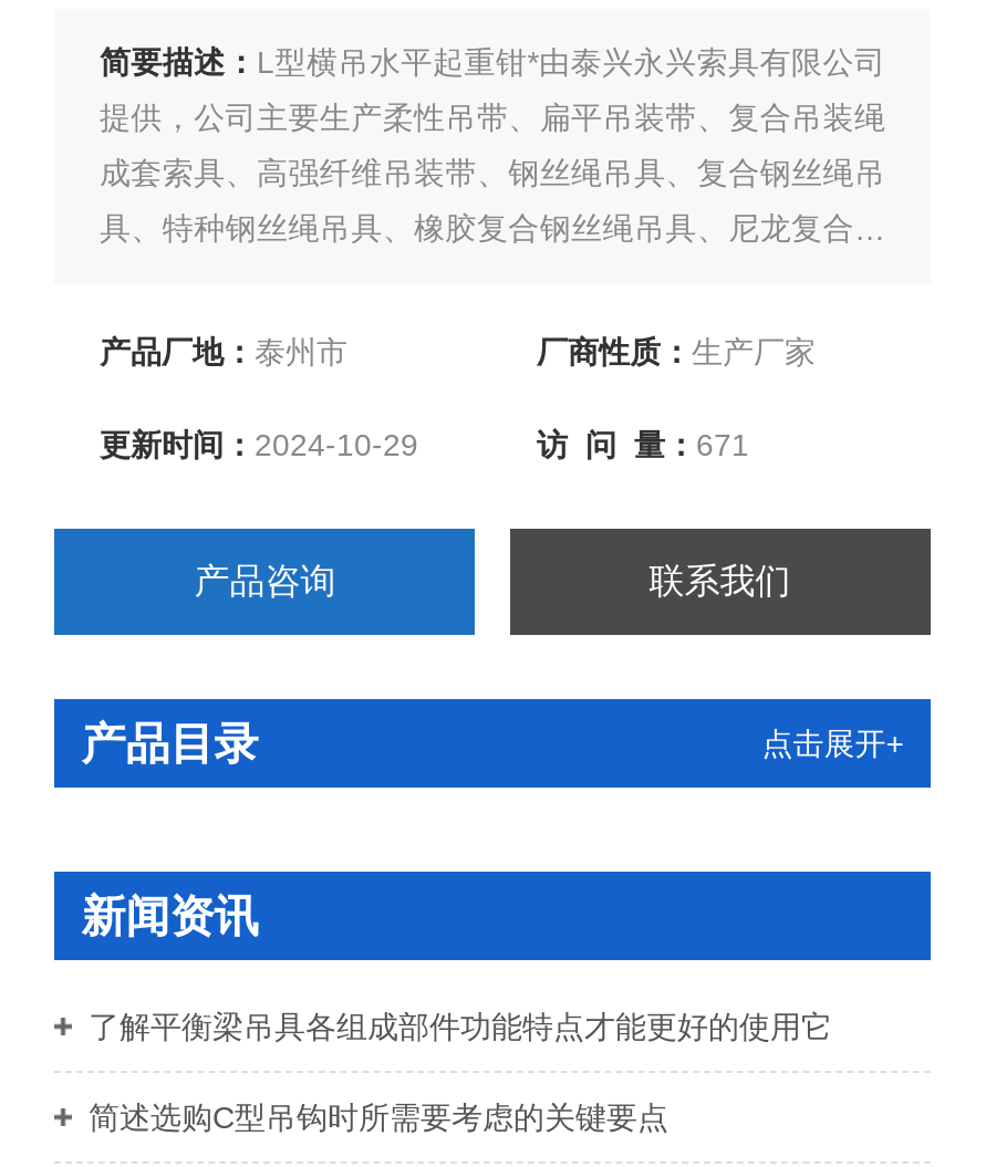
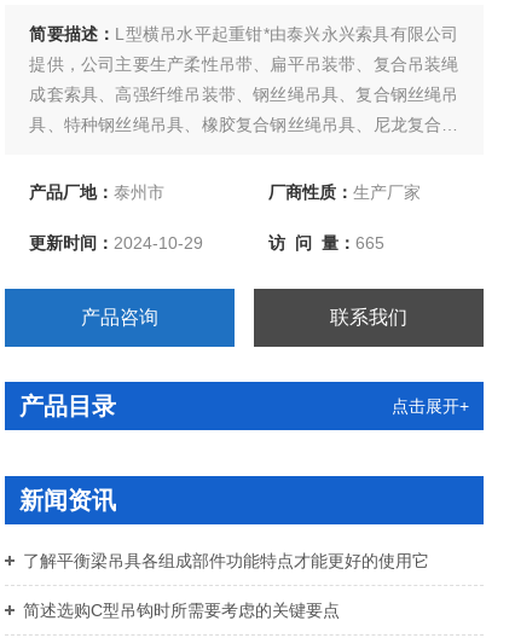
- 访 问 量：671
+ 访 问 量：665
